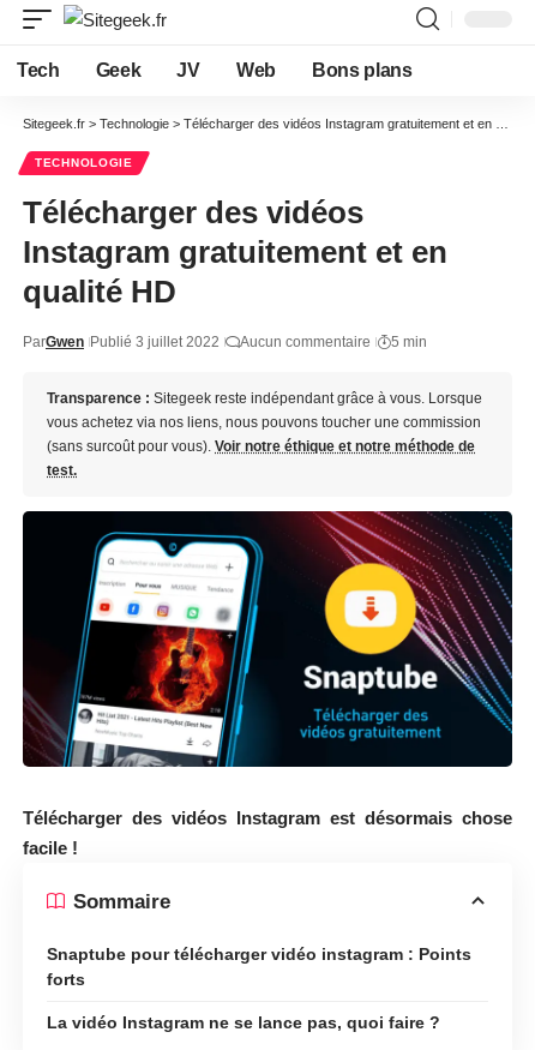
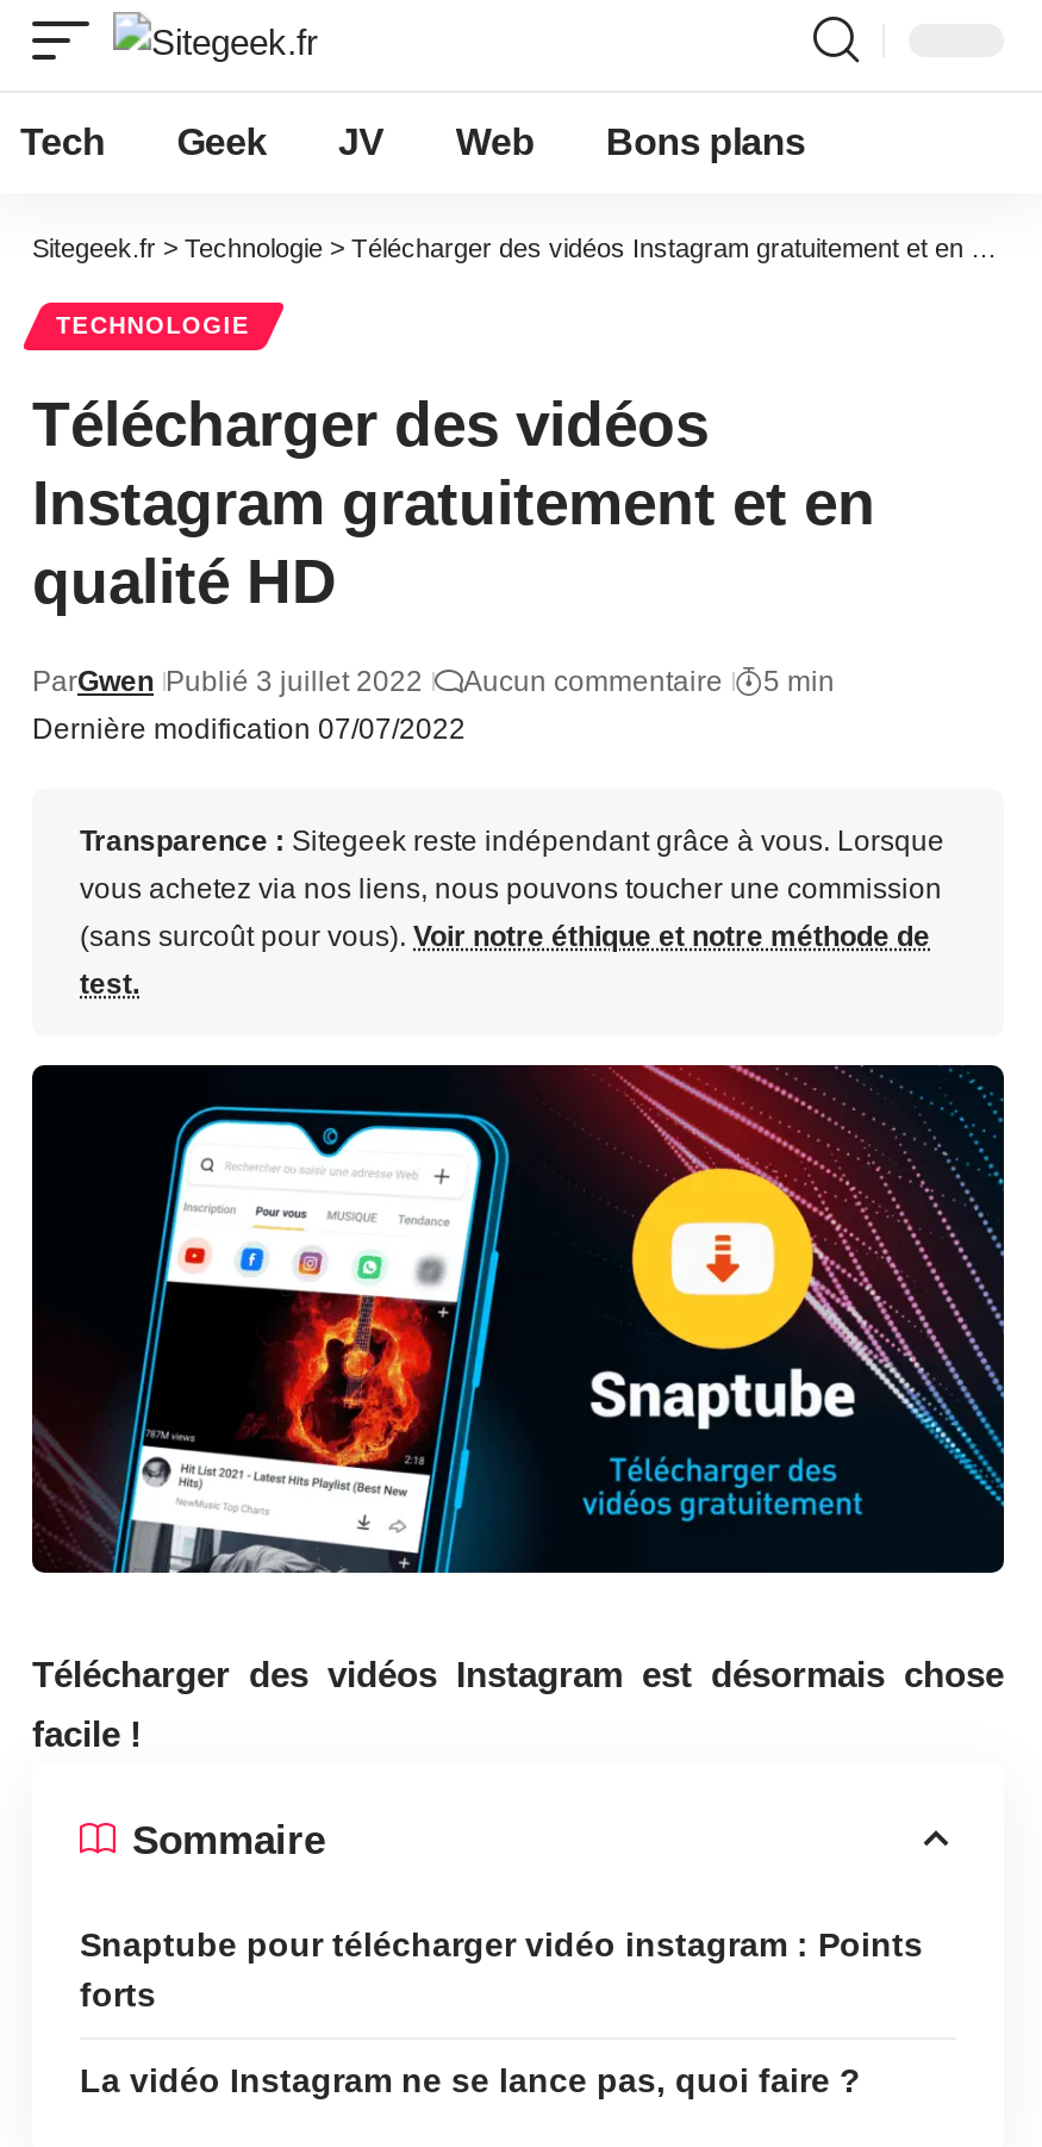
+ Dernière modification 07/07/2022
